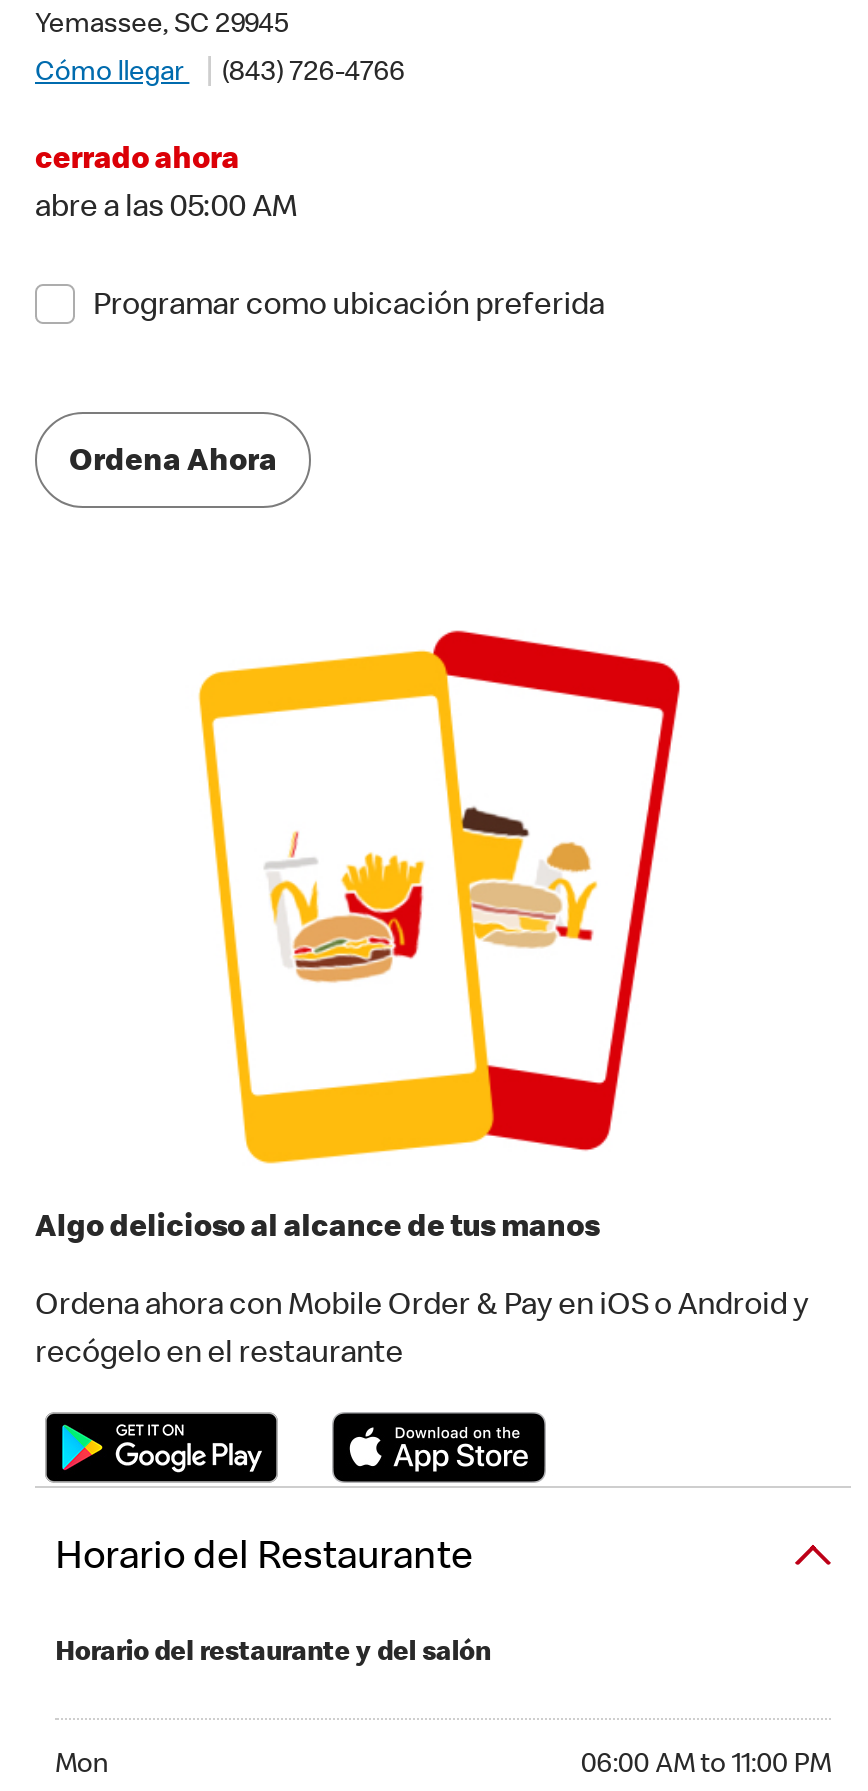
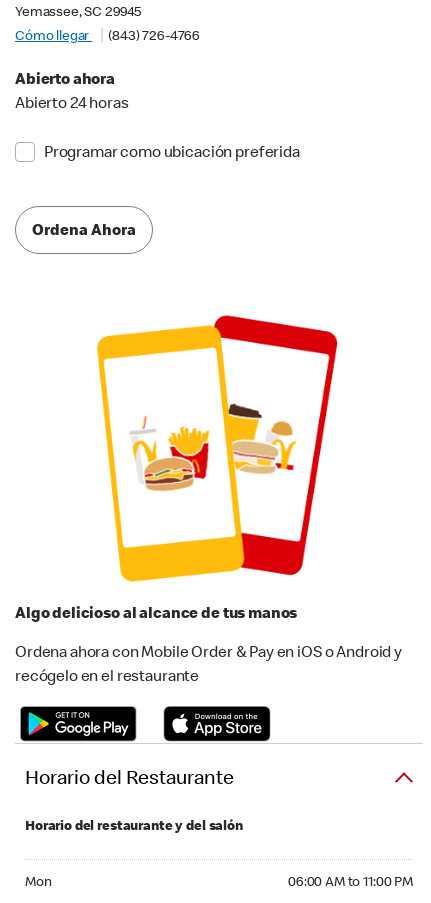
- cerrado ahora
+ Abierto ahora

- abre a las 05:00 AM
+ Abierto 24 horas
